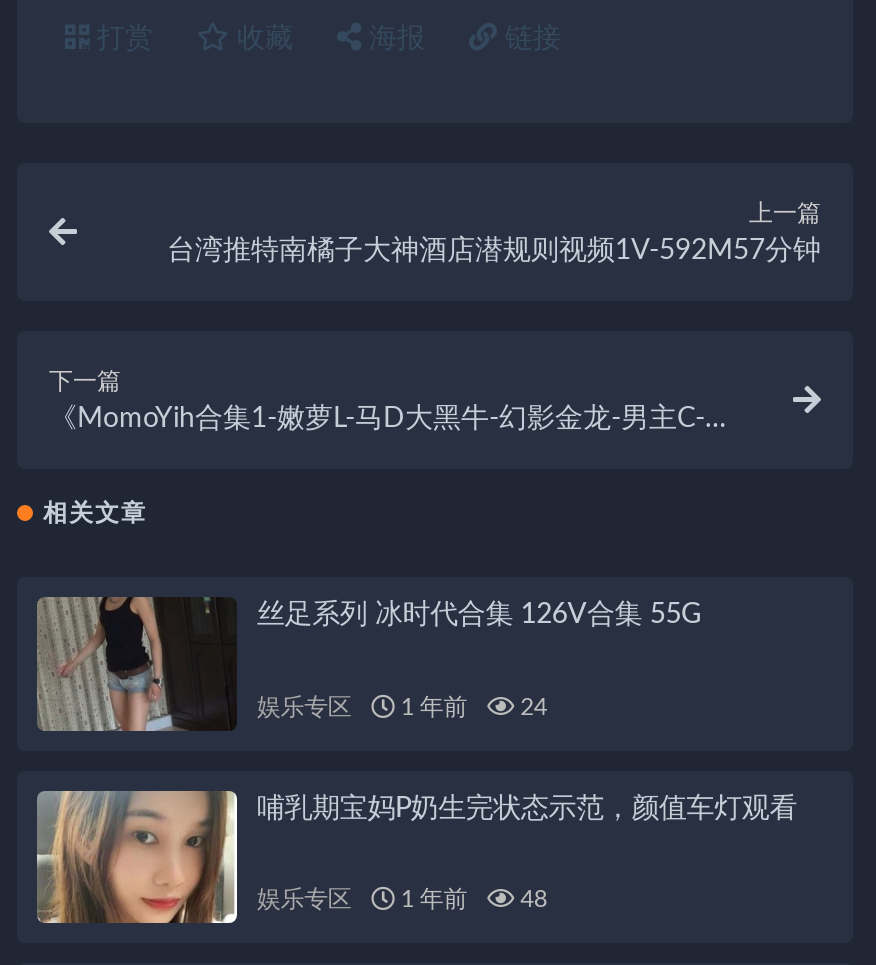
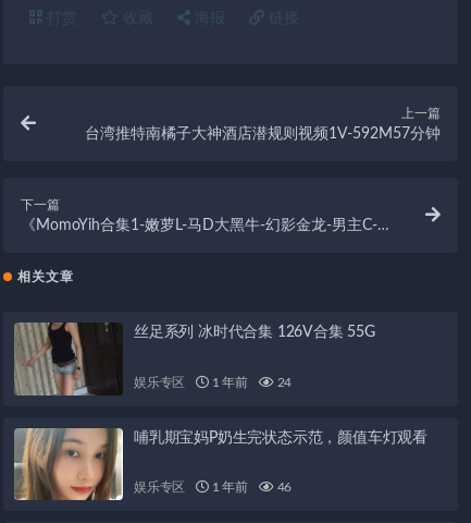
- 娱乐专区 1 年前 48
+ 娱乐专区 1 年前 46
